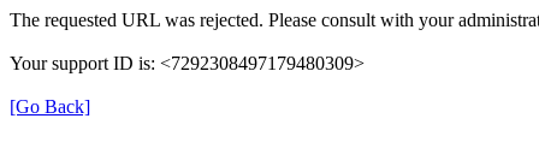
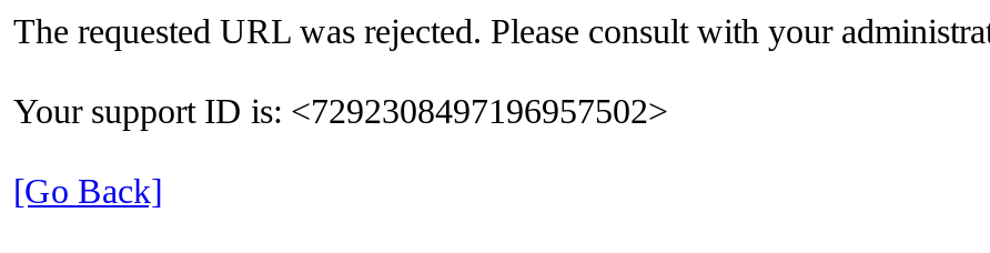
- Your support ID is: <7292308497179480309>
+ Your support ID is: <7292308497196957502>
